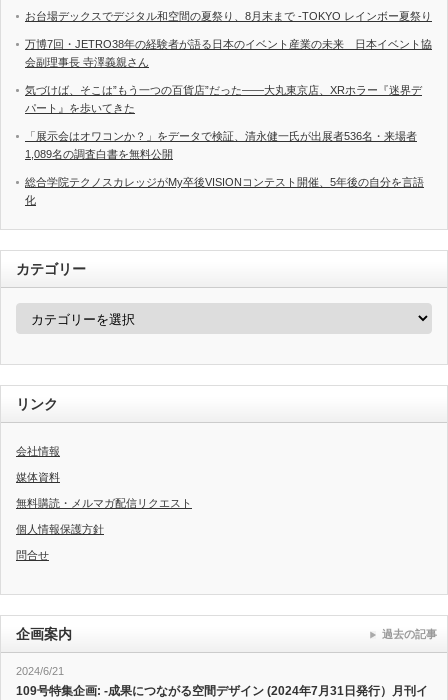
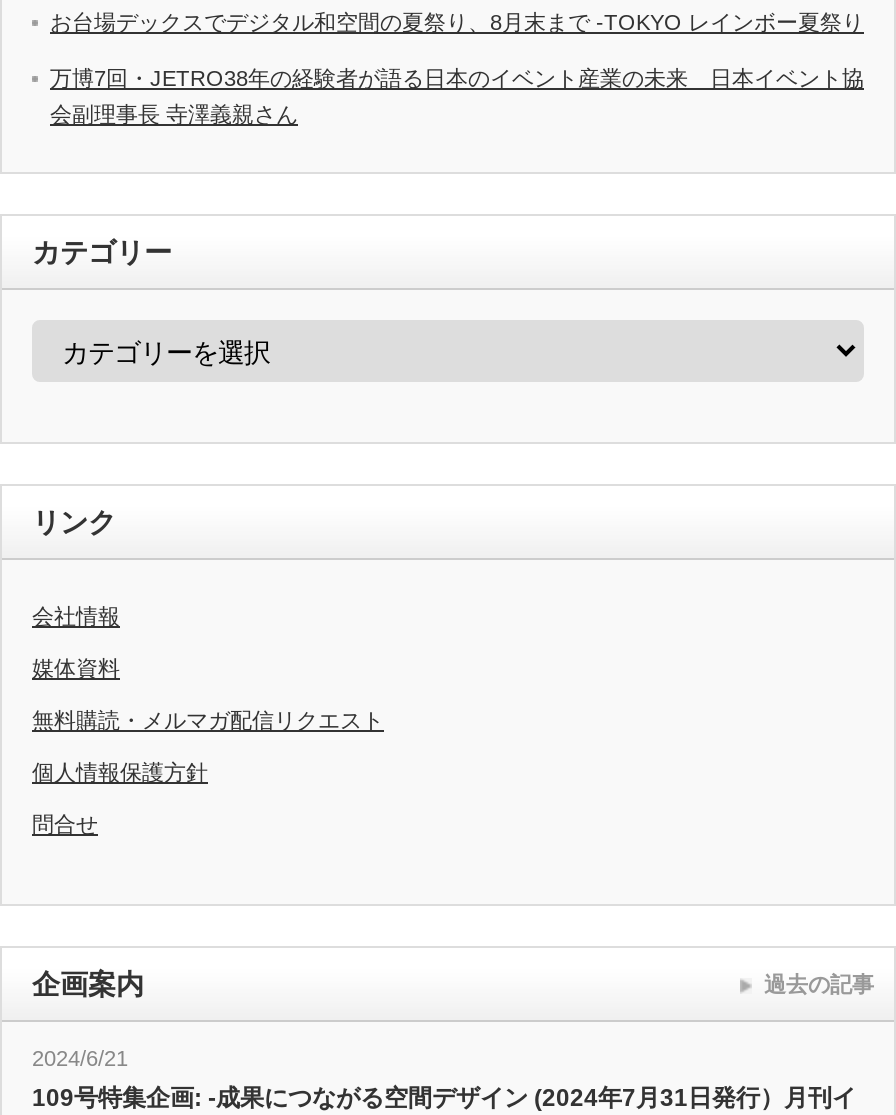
- 気づけば、そこは”もう一つの百貨店”だった――大丸東京店、XRホラー『迷界デ
- パート』を歩いてきた
- 「展示会はオワコンか？」をデータで検証、清永健一氏が出展者536名・来場者
- 1,089名の調査白書を無料公開
- 総合学院テクノスカレッジがMy卒後VISIONコンテスト開催、5年後の自分を言語
- 化
